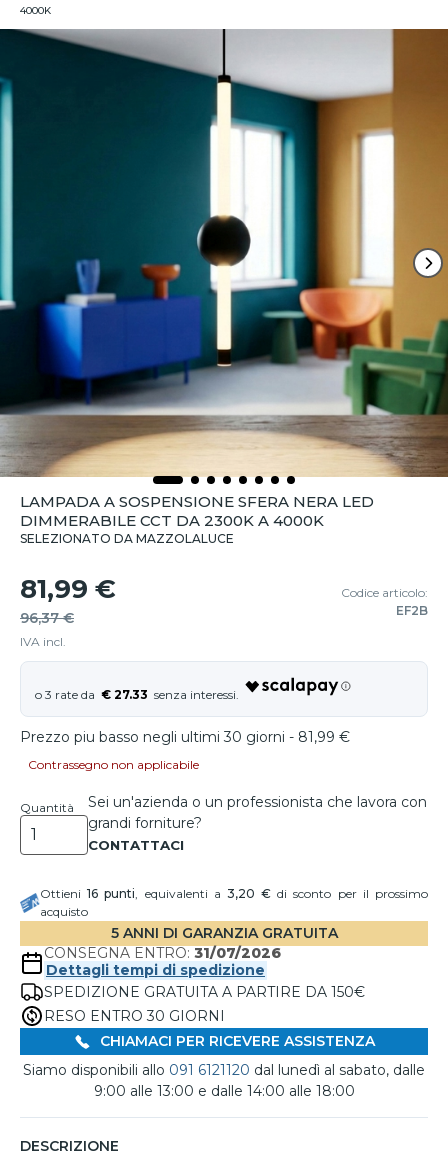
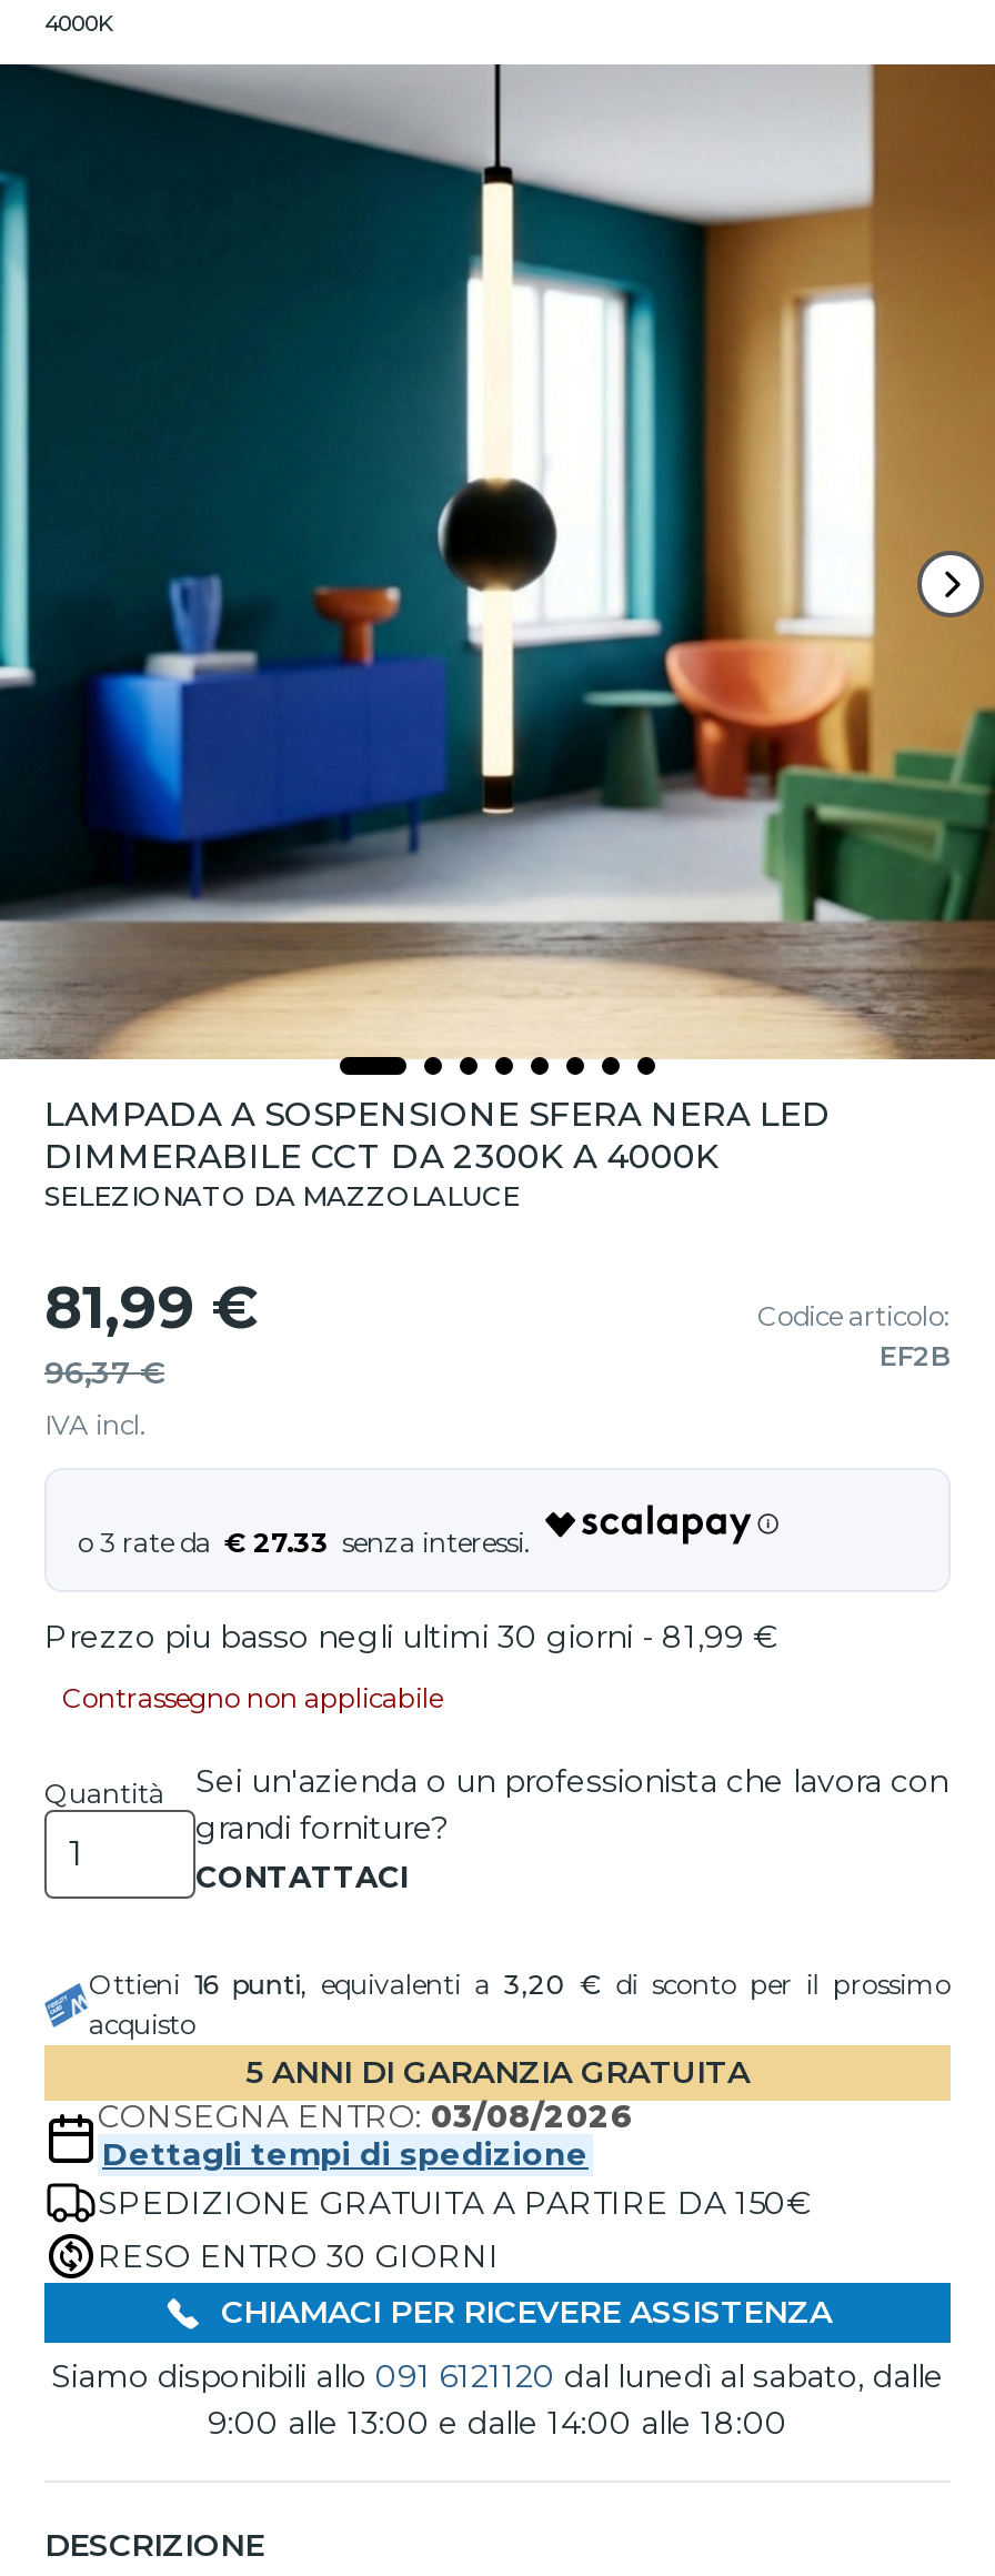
- CONSEGNA ENTRO: 31/07/2026
+ CONSEGNA ENTRO: 03/08/2026
